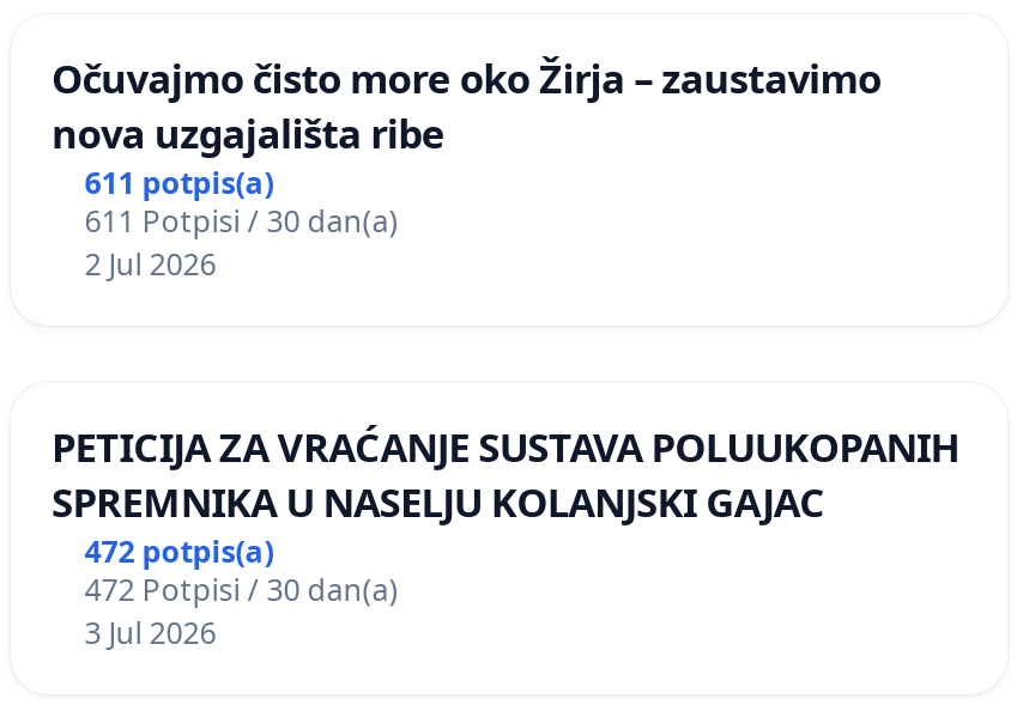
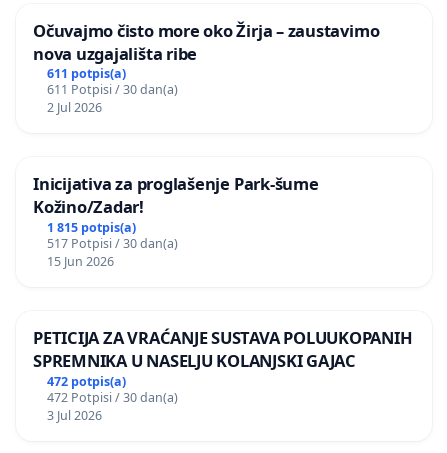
+ Inicijativa za proglašenje Park-šume
+ Kožino/Zadar!
+ 1 815 potpis(a)
+ 517 Potpisi / 30 dan(a)
+ 15 Jun 2026
